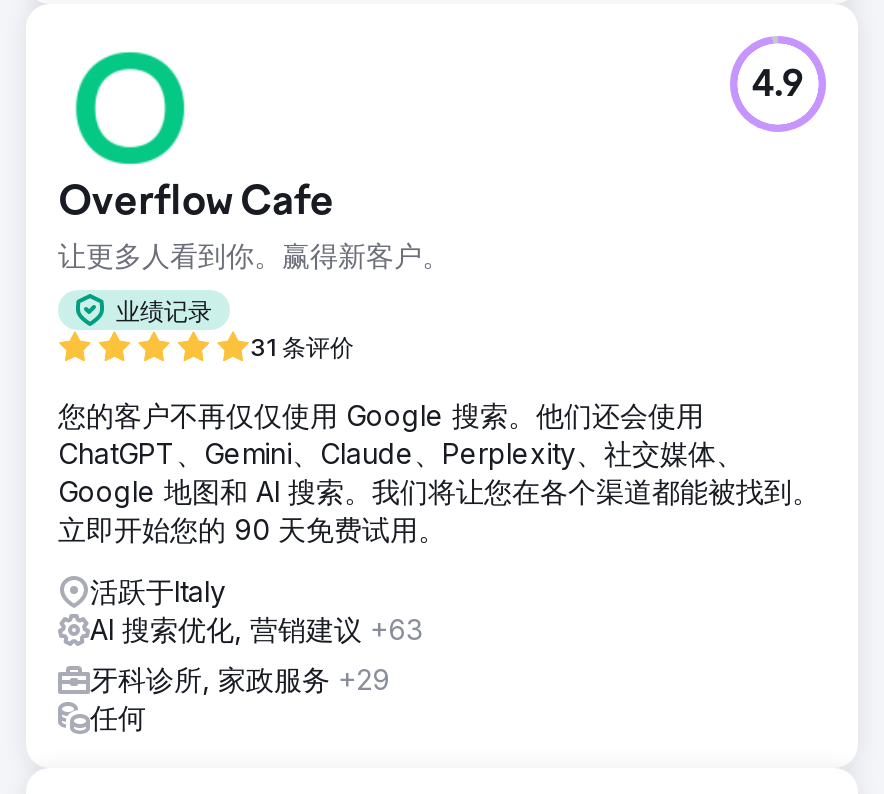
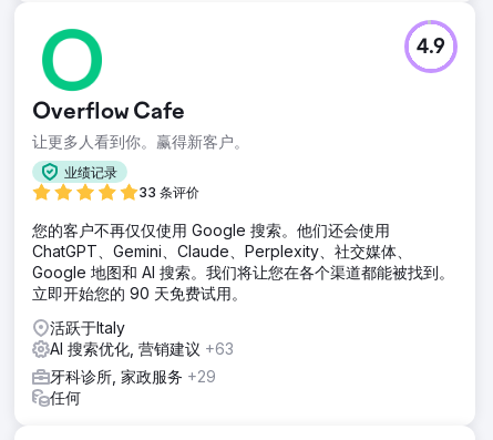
- 31 条评价
+ 33 条评价
